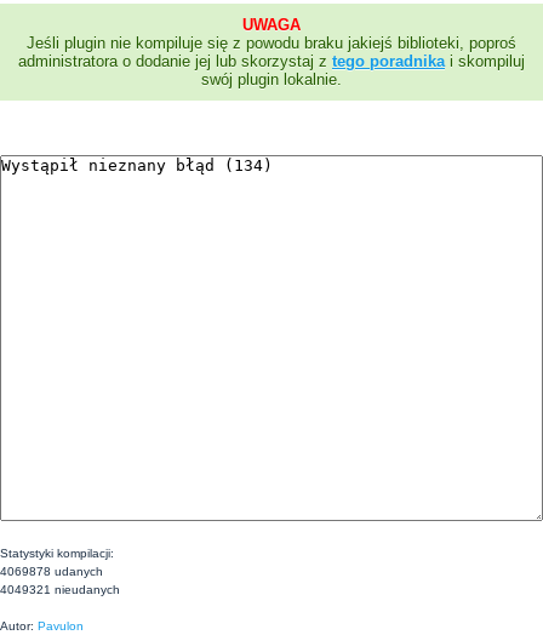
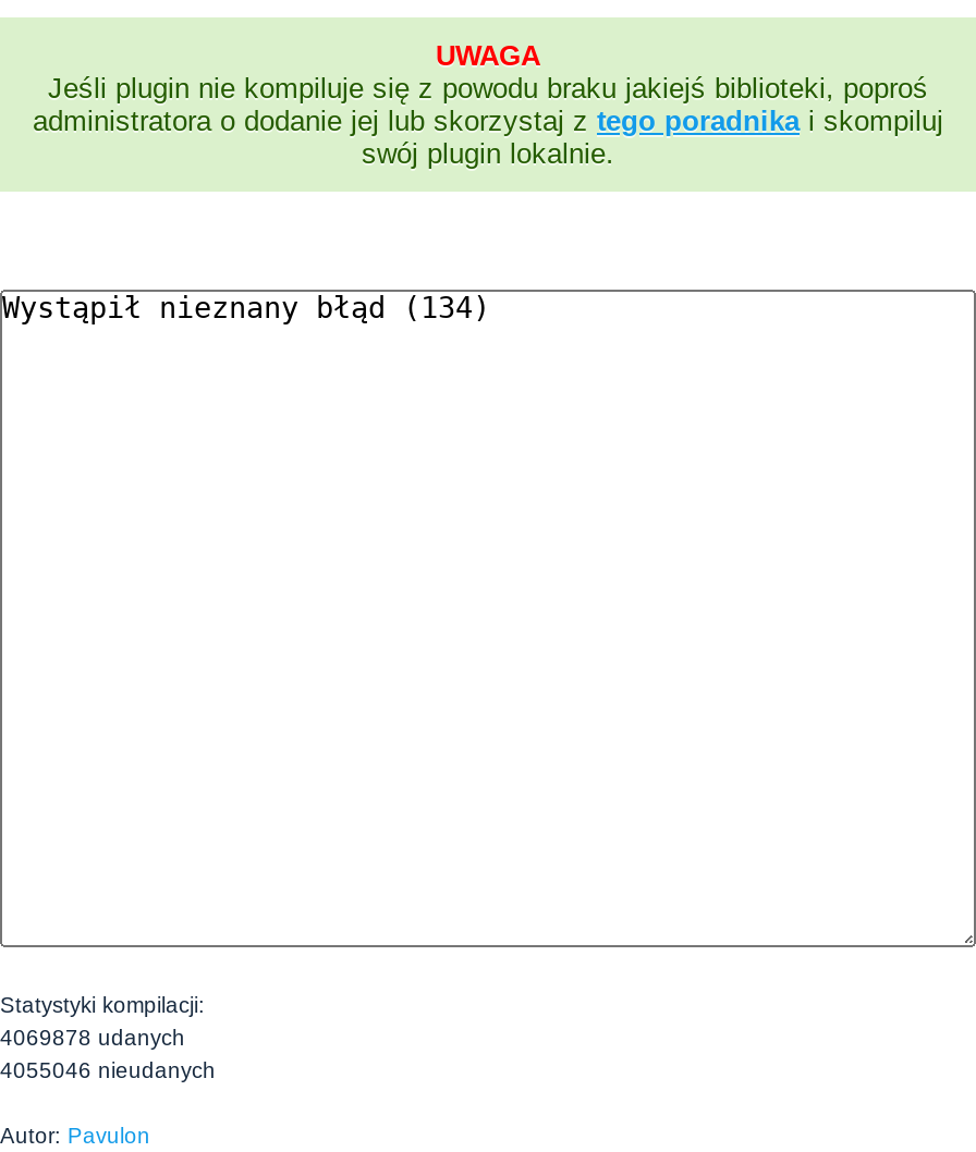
- 4049321 nieudanych
+ 4055046 nieudanych
